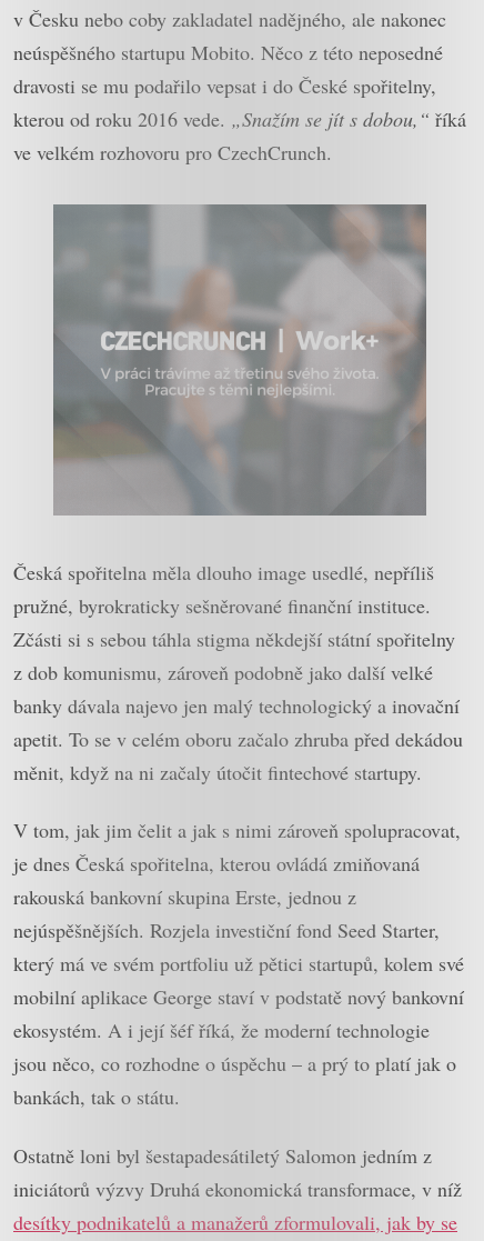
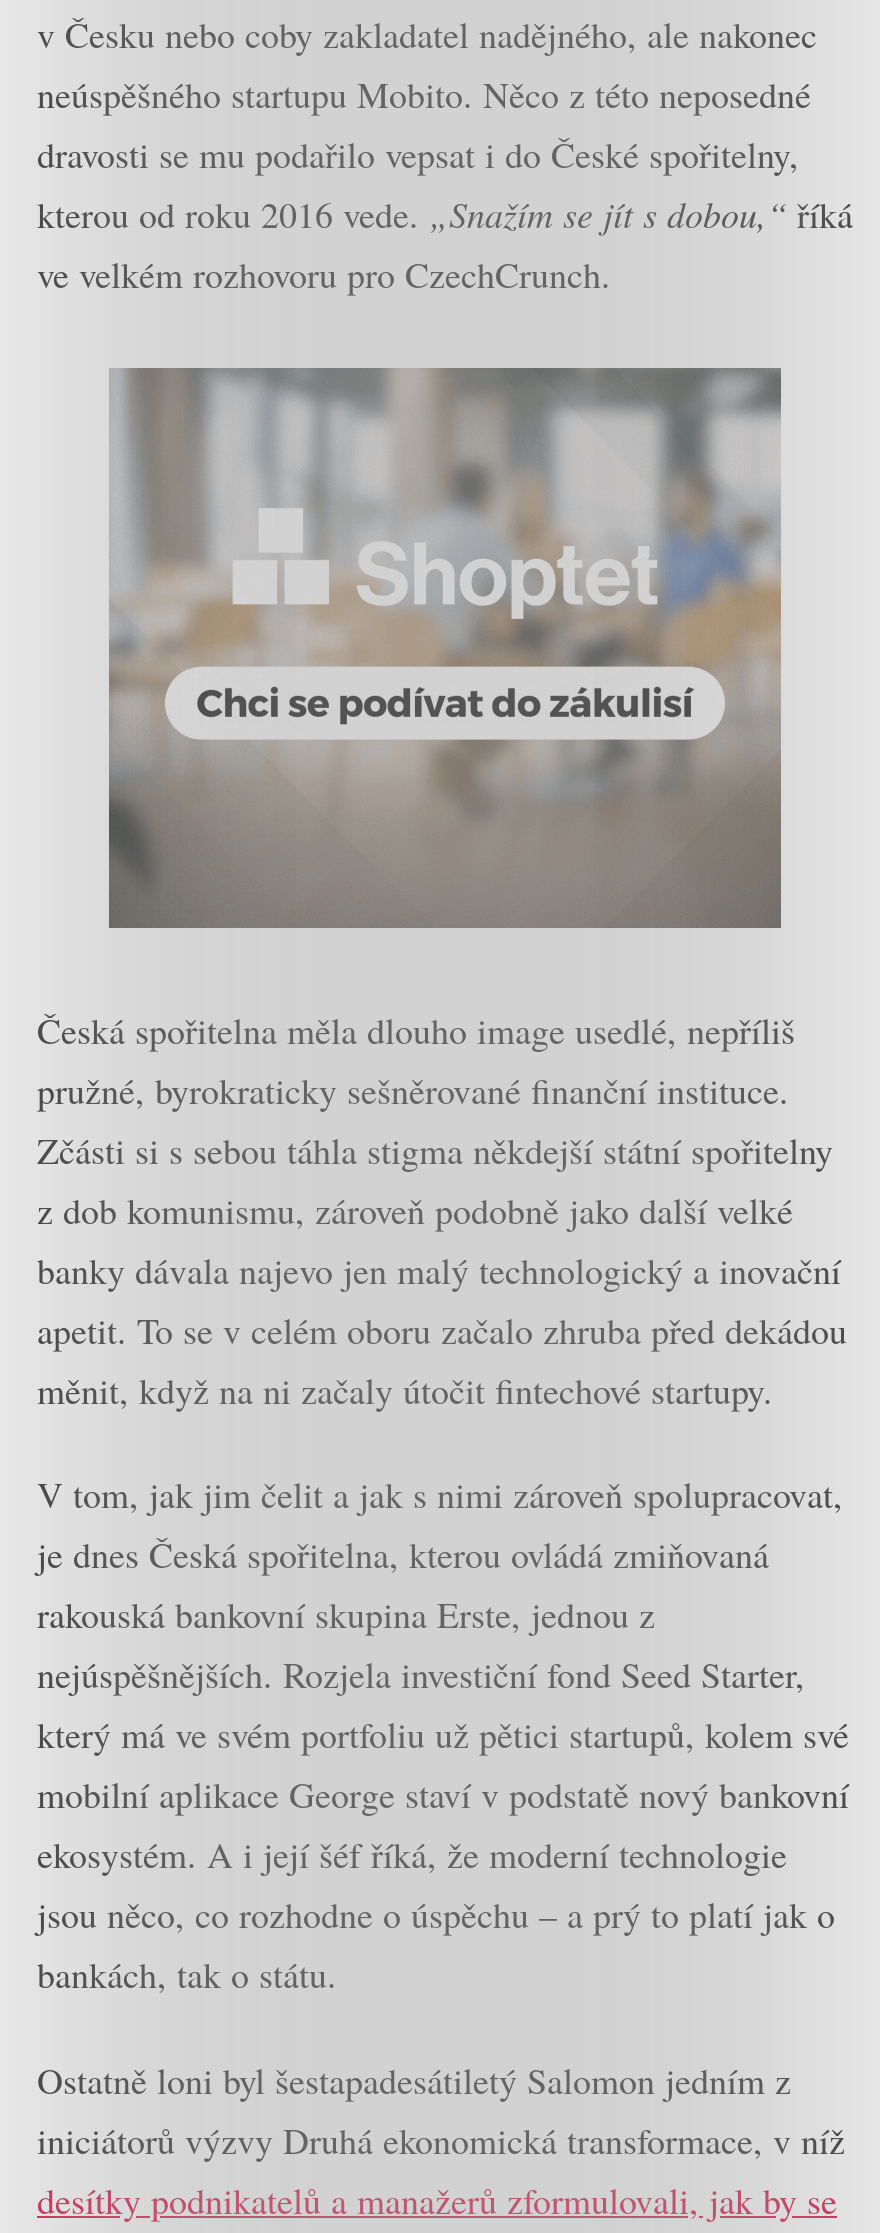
- [image]
+ [image]
